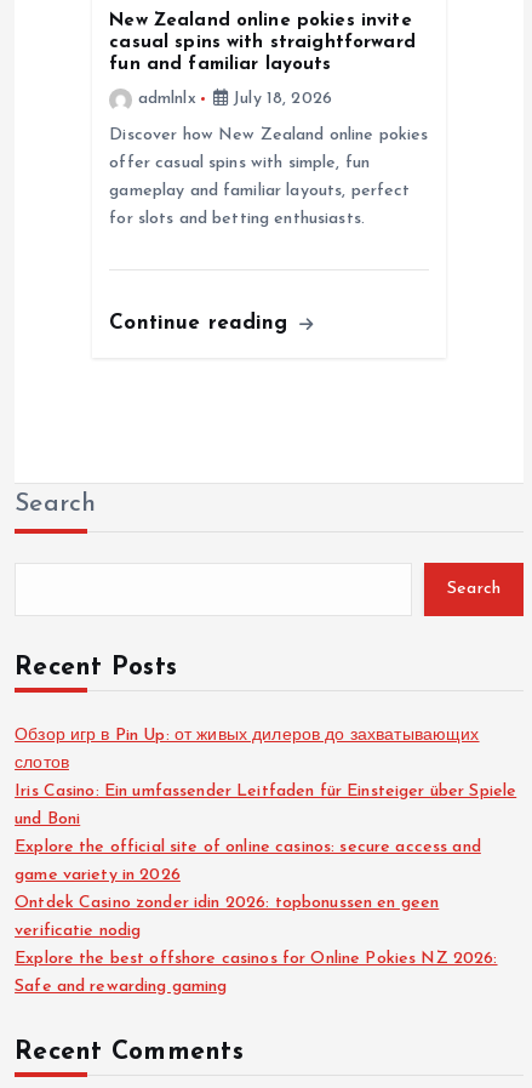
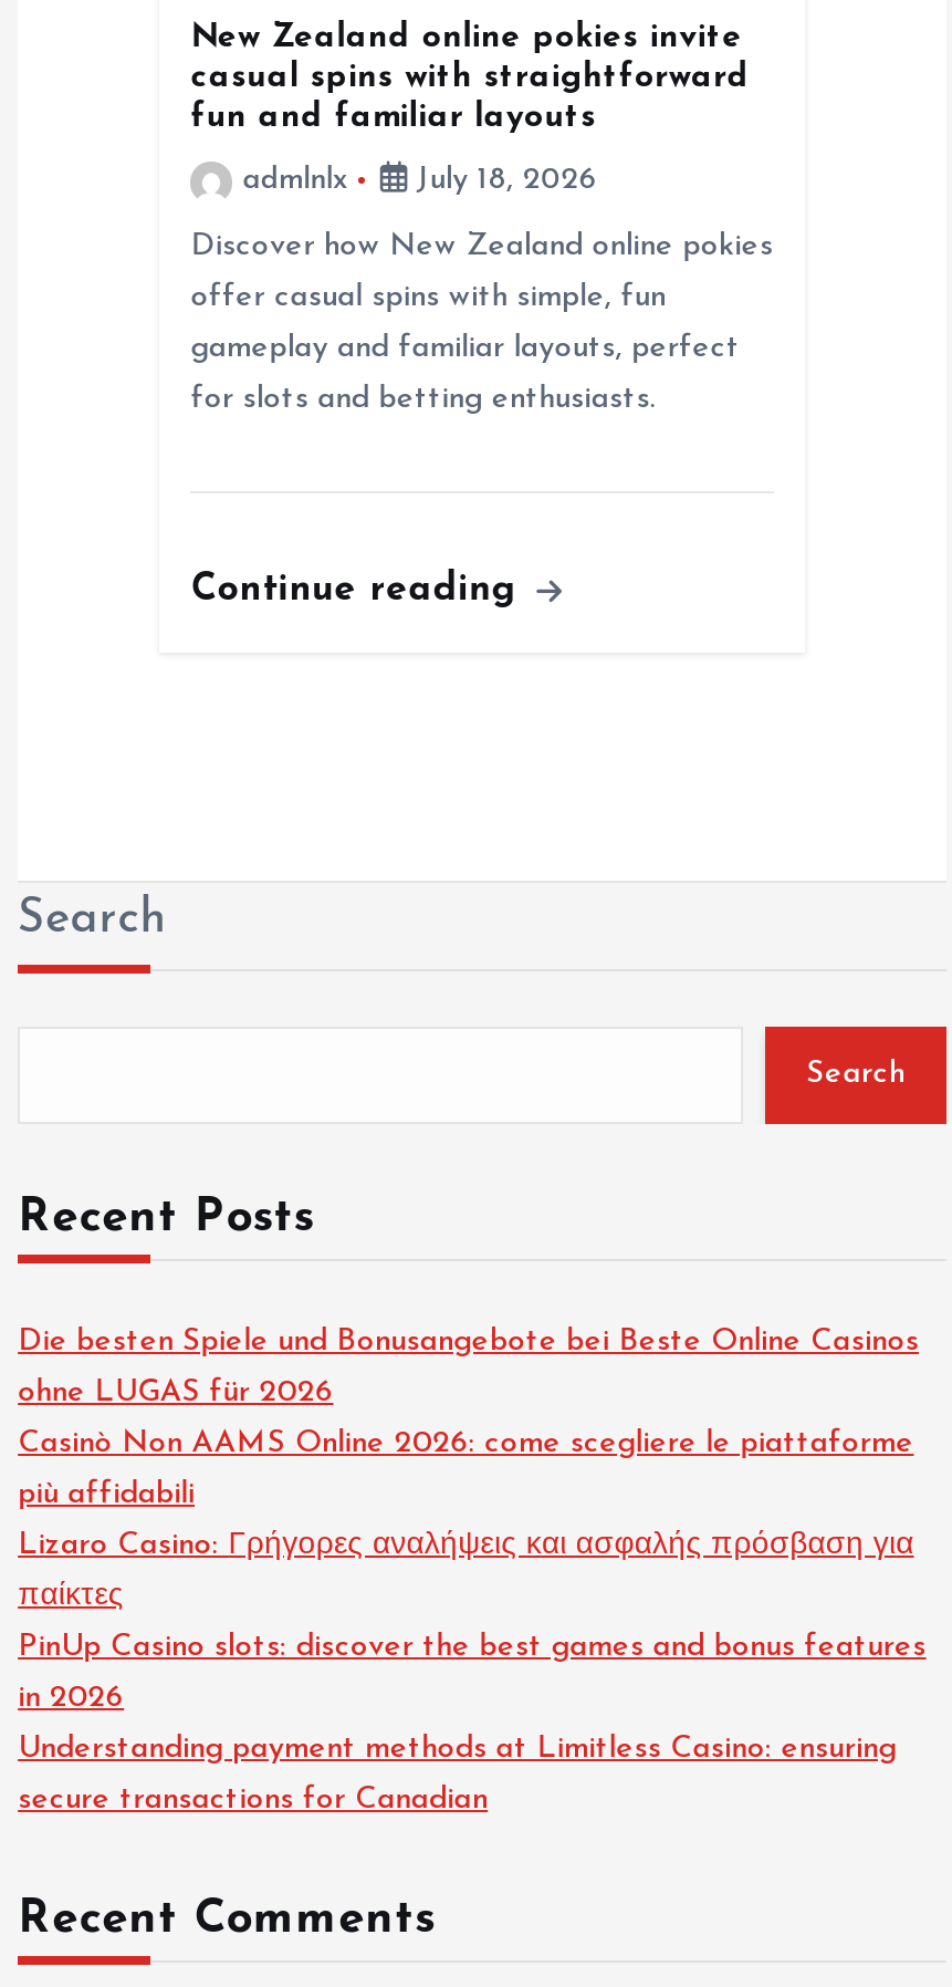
- Обзор игр в Pin Up: от живых дилеров до захватывающих
+ Die besten Spiele und Bonusangebote bei Beste Online Casinos

- слотов
+ ohne LUGAS für 2026

- Iris Casino: Ein umfassender Leitfaden für Einsteiger über Spiele
+ Casinò Non AAMS Online 2026: come scegliere le piattaforme

- und Boni
+ più affidabili

- Explore the official site of online casinos: secure access and
+ Lizaro Casino: Γρήγορες αναλήψεις και ασφαλής πρόσβαση για

- game variety in 2026
+ παίκτες

- Ontdek Casino zonder idin 2026: topbonussen en geen
+ PinUp Casino slots: discover the best games and bonus features

- verificatie nodig
+ in 2026

- Explore the best offshore casinos for Online Pokies NZ 2026:
+ Understanding payment methods at Limitless Casino: ensuring

- Safe and rewarding gaming
+ secure transactions for Canadian
